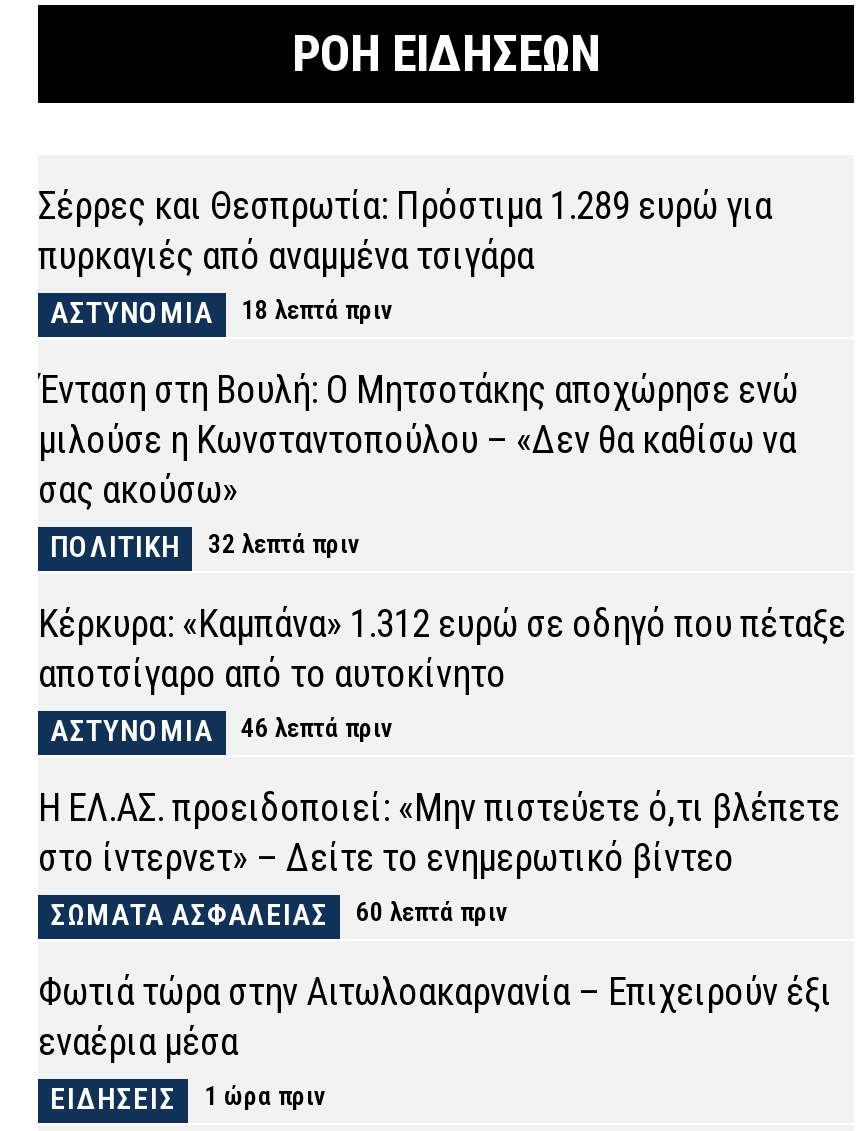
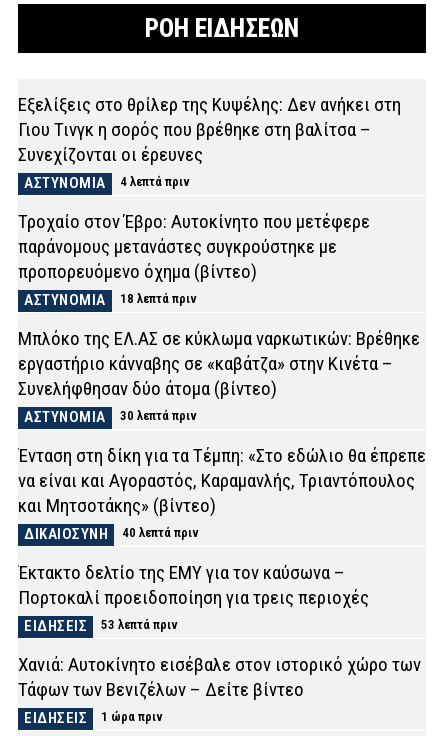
- Σέρρες και Θεσπρωτία: Πρόστιμα 1.289 ευρώ για
- πυρκαγιές από αναμμένα τσιγάρα
+ Εξελίξεις στο θρίλερ της Κυψέλης: Δεν ανήκει στη
+ Γιου Τινγκ η σορός που βρέθηκε στη βαλίτσα –
+ Συνεχίζονται οι έρευνες
+ ΑΣΤΥΝΟΜΙΑ
+ 4 λεπτά πριν
+ Τροχαίο στον Έβρο: Αυτοκίνητο που μετέφερε
+ παράνομους μετανάστες συγκρούστηκε με
+ προπορευόμενο όχημα (βίντεο)

- Ένταση στη Βουλή: Ο Μητσοτάκης αποχώρησε ενώ
- μιλούσε η Κωνσταντοπούλου – «Δεν θα καθίσω να
- σας ακούσω»
- ΠΟΛΙΤΙΚΗ
- 32 λεπτά πριν
- Κέρκυρα: «Καμπάνα» 1.312 ευρώ σε οδηγό που πέταξε
- αποτσίγαρο από το αυτοκίνητο
+ Mπλόκο της ΕΛ.ΑΣ σε κύκλωμα ναρκωτικών: Βρέθηκε
+ εργαστήριο κάνναβης σε «καβάτζα» στην Κινέτα –
+ Συνελήφθησαν δύο άτομα (βίντεο)

- 46 λεπτά πριν
- Η ΕΛ.ΑΣ. προειδοποιεί: «Μην πιστεύετε ό,τι βλέπετε
- στο ίντερνετ» – Δείτε το ενημερωτικό βίντεο
- ΣΩΜΑΤΑ ΑΣΦΑΛΕΙΑΣ
- 60 λεπτά πριν
- Φωτιά τώρα στην Αιτωλοακαρνανία – Επιχειρούν έξι
- εναέρια μέσα
+ 30 λεπτά πριν
+ Ένταση στη δίκη για τα Τέμπη: «Στο εδώλιο θα έπρεπε
+ να είναι και Αγοραστός, Καραμανλής, Τριαντόπουλος
+ και Μητσοτάκης» (βίντεο)
+ ΔΙΚΑΙΟΣΥΝΗ
+ 40 λεπτά πριν
+ Έκτακτο δελτίο της ΕΜΥ για τον καύσωνα –
+ Πορτοκαλί προειδοποίηση για τρεις περιοχές
+ ΕΙΔΗΣΕΙΣ
+ 53 λεπτά πριν
+ Χανιά: Αυτοκίνητο εισέβαλε στον ιστορικό χώρο των
+ Τάφων των Βενιζέλων – Δείτε βίντεο
